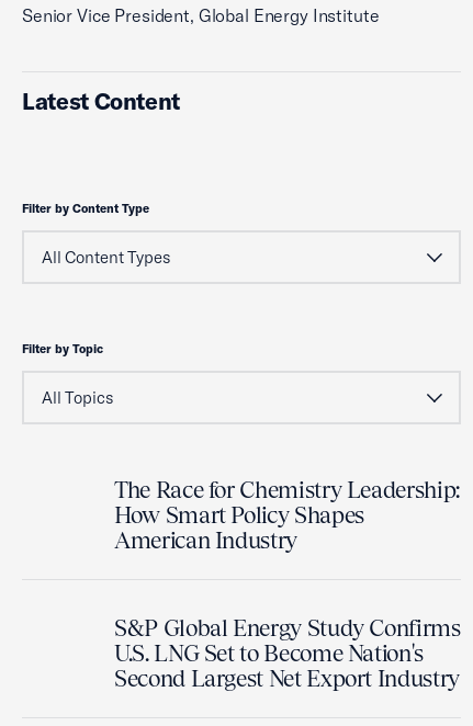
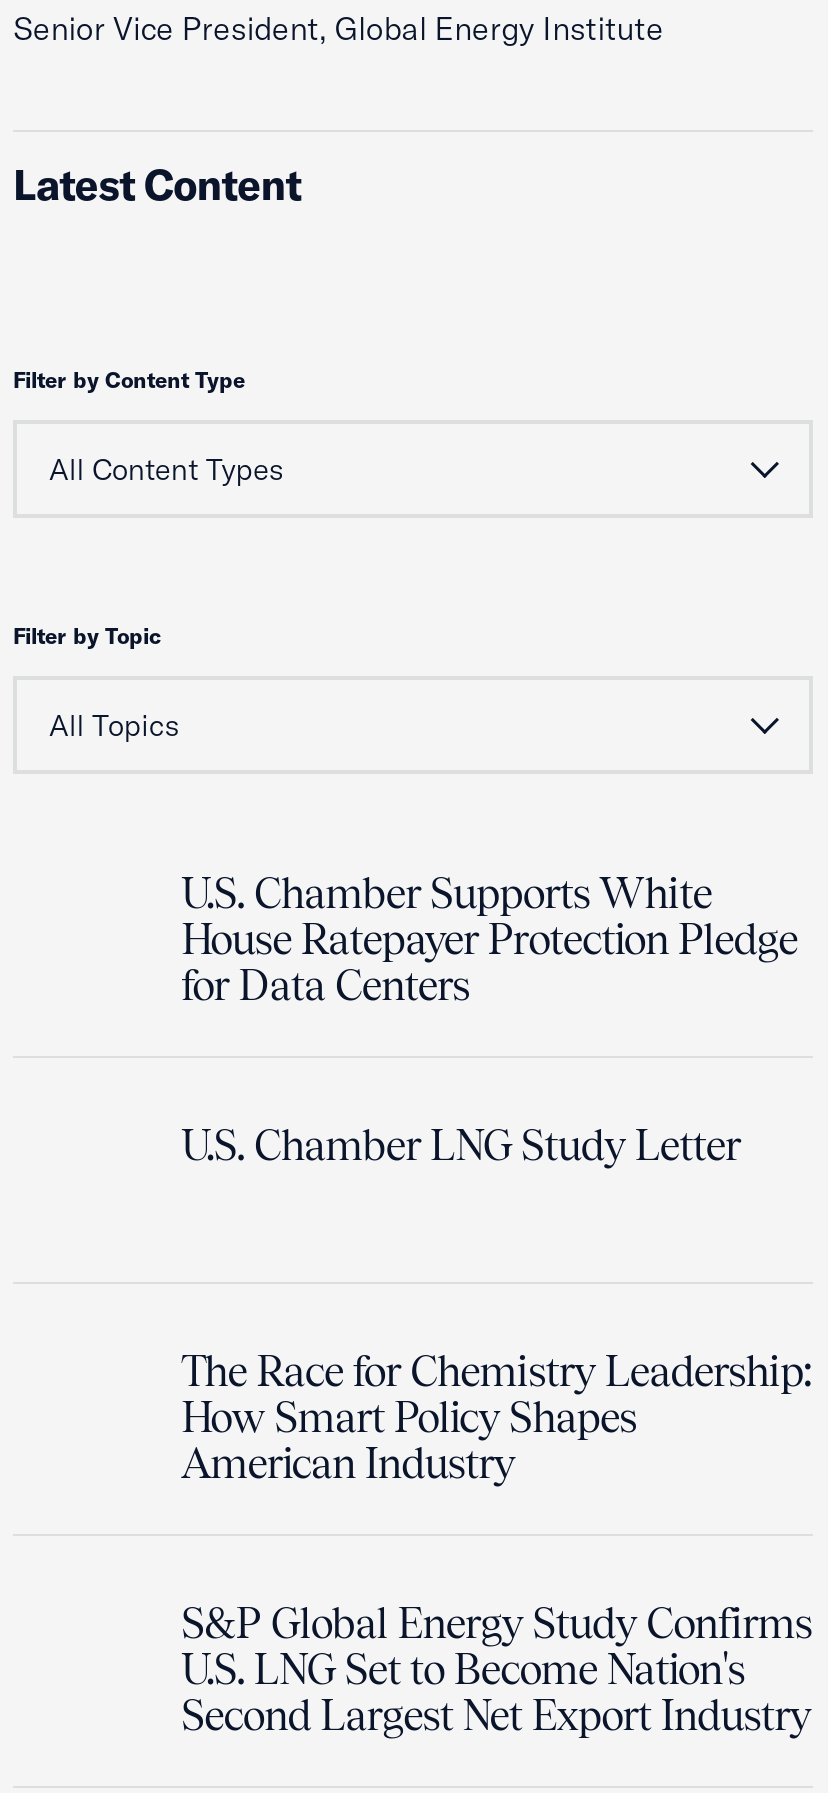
+ U.S. Chamber Supports White
+ House Ratepayer Protection Pledge
+ for Data Centers
+ U.S. Chamber LNG Study Letter
